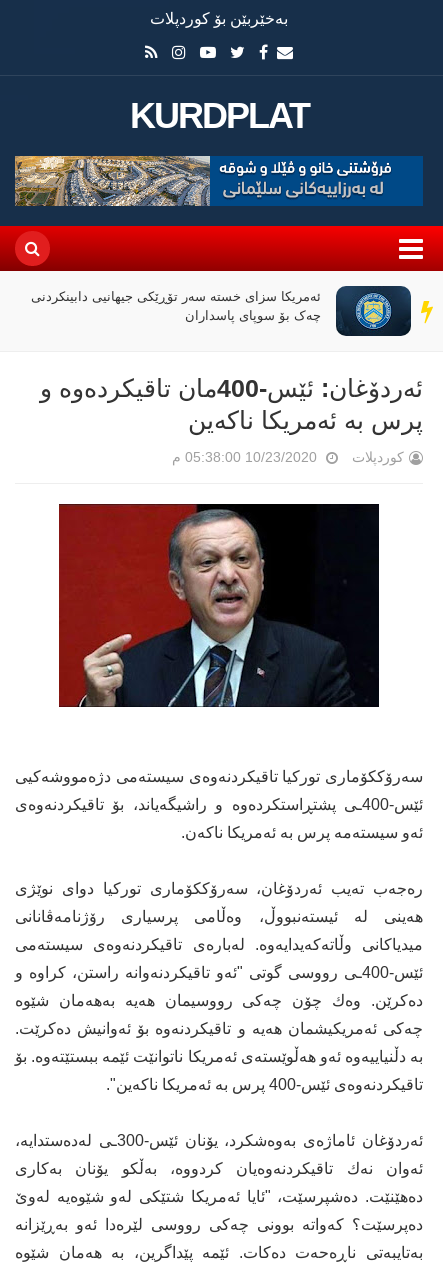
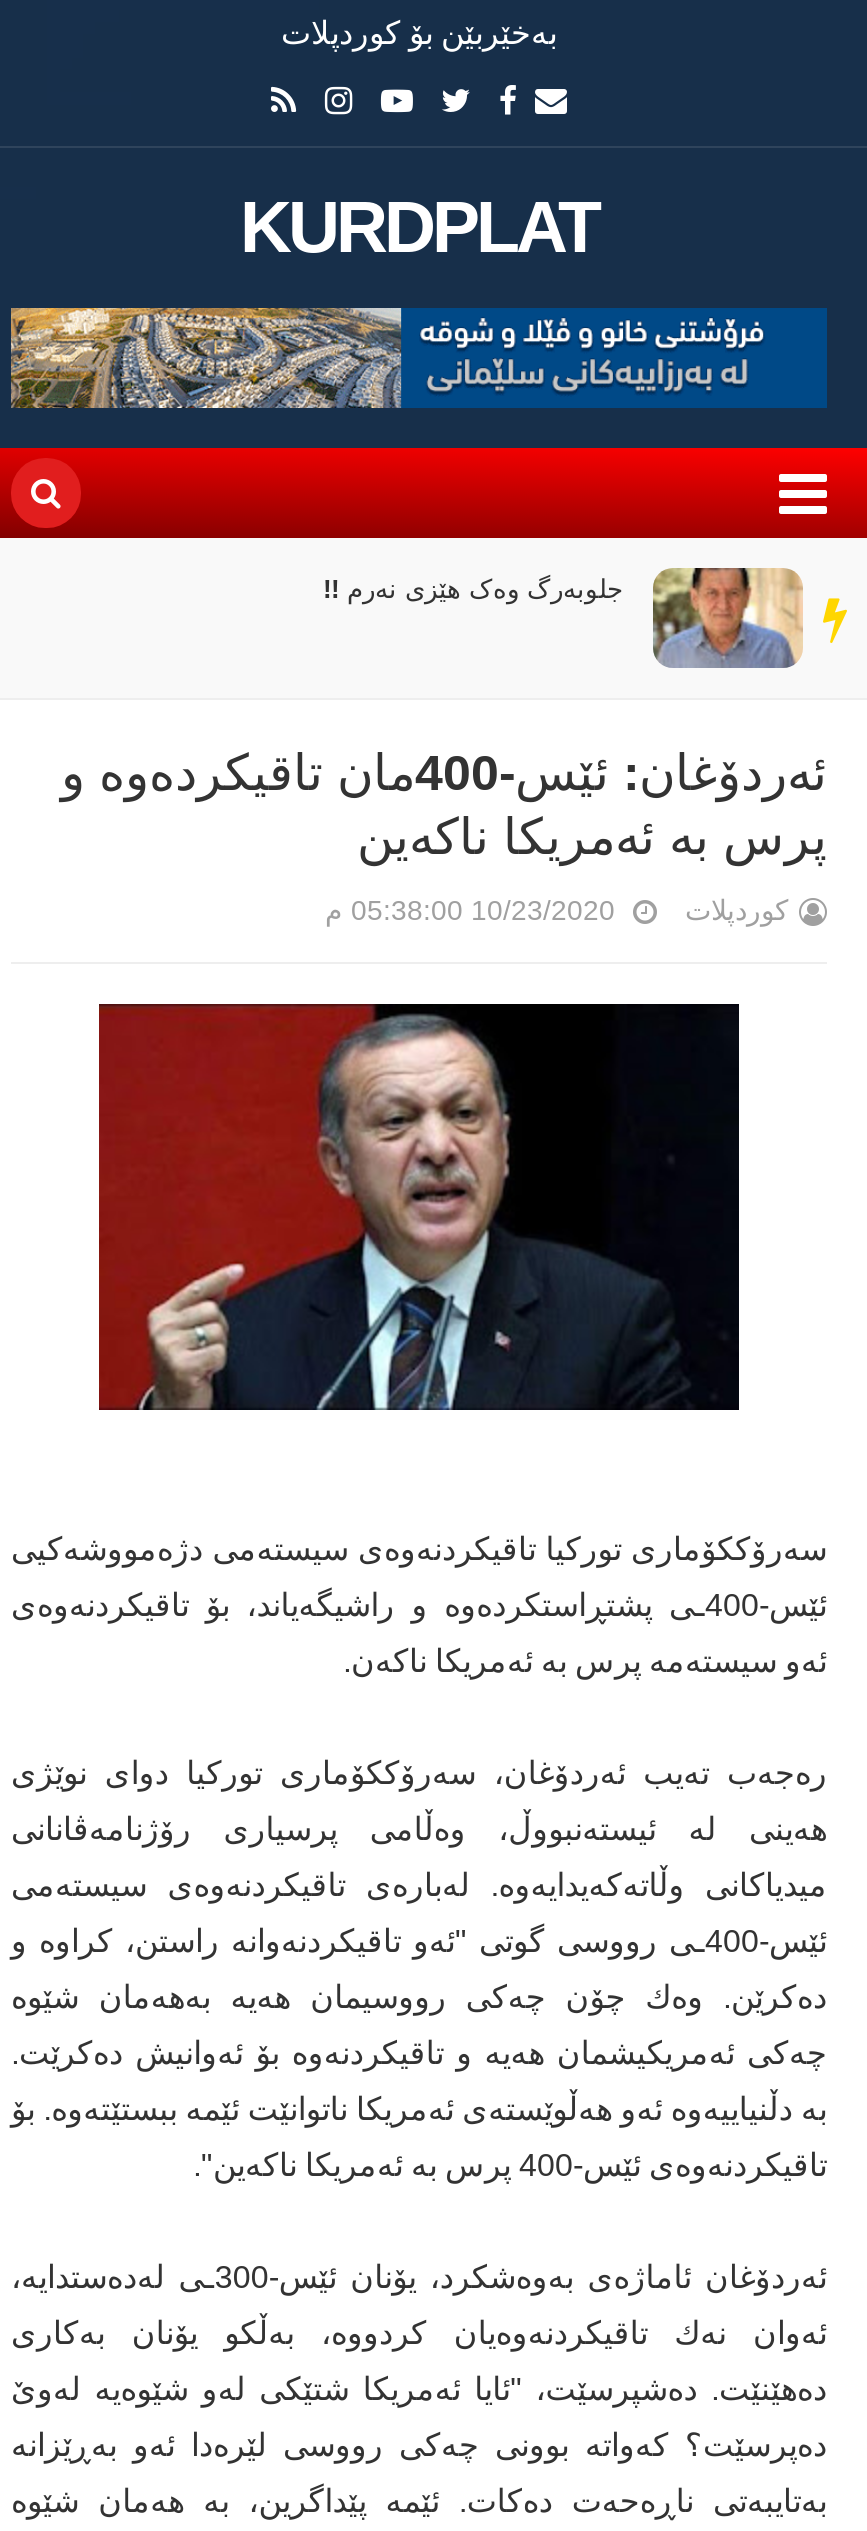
- [image]
- ئەمریکا سزای خستە سەر تۆڕێکی جیهانیی دابینکردنی
- چەک بۆ سوپای پاسداران
+ [image]
+ جلوبەرگ وەک هێزی نەرم !!
